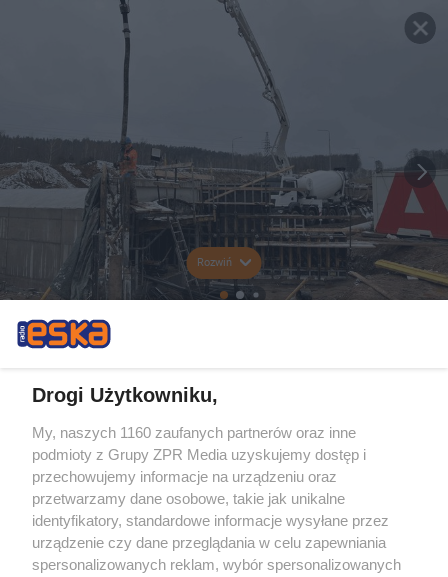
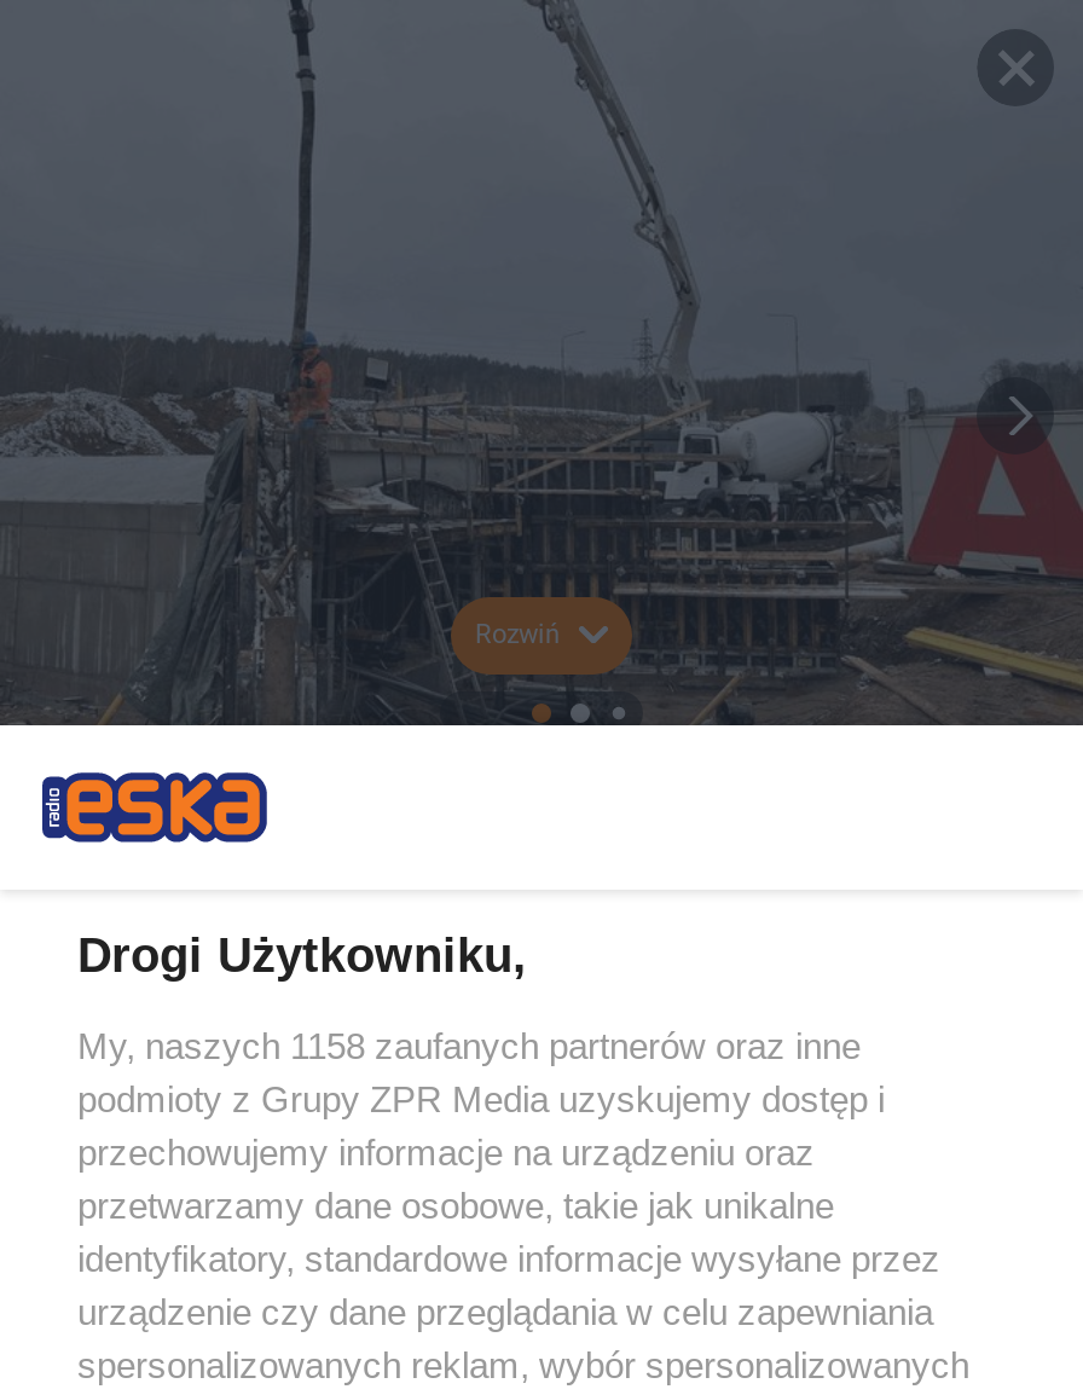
- My, naszych 1160 zaufanych partnerów oraz inne
+ My, naszych 1158 zaufanych partnerów oraz inne
